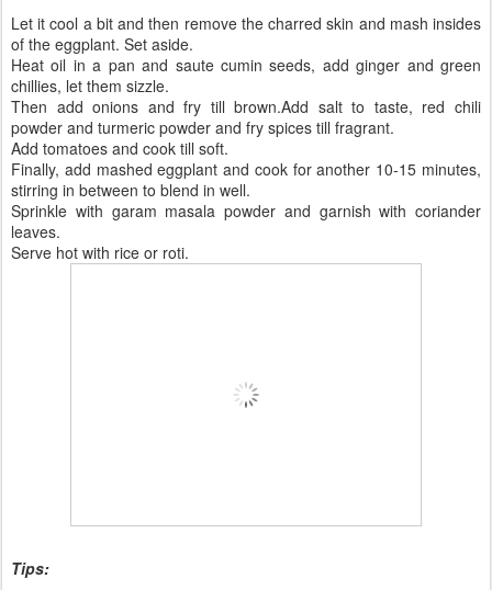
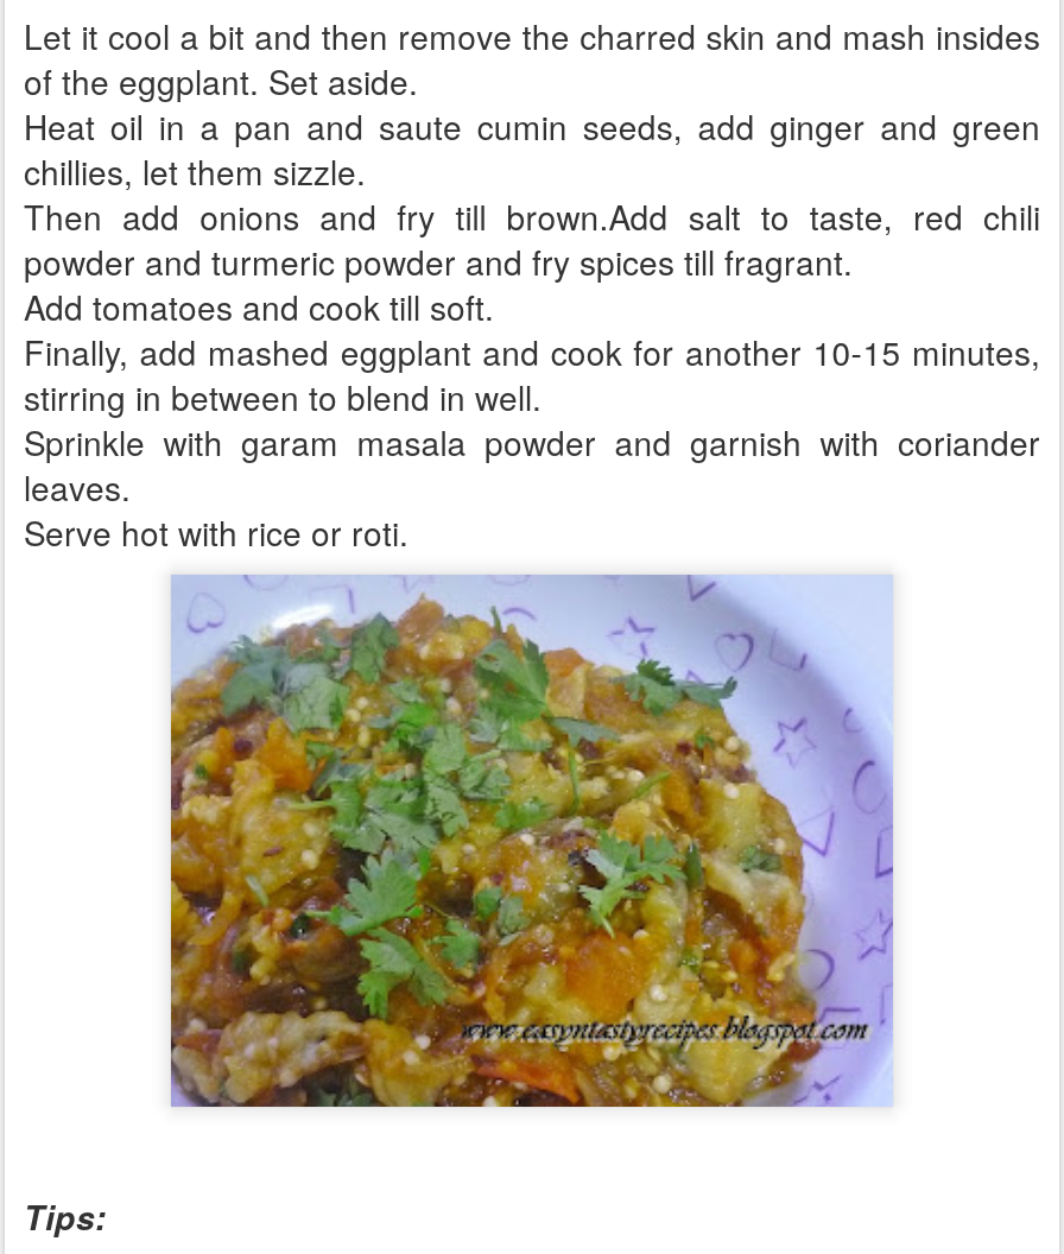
+ [image]
